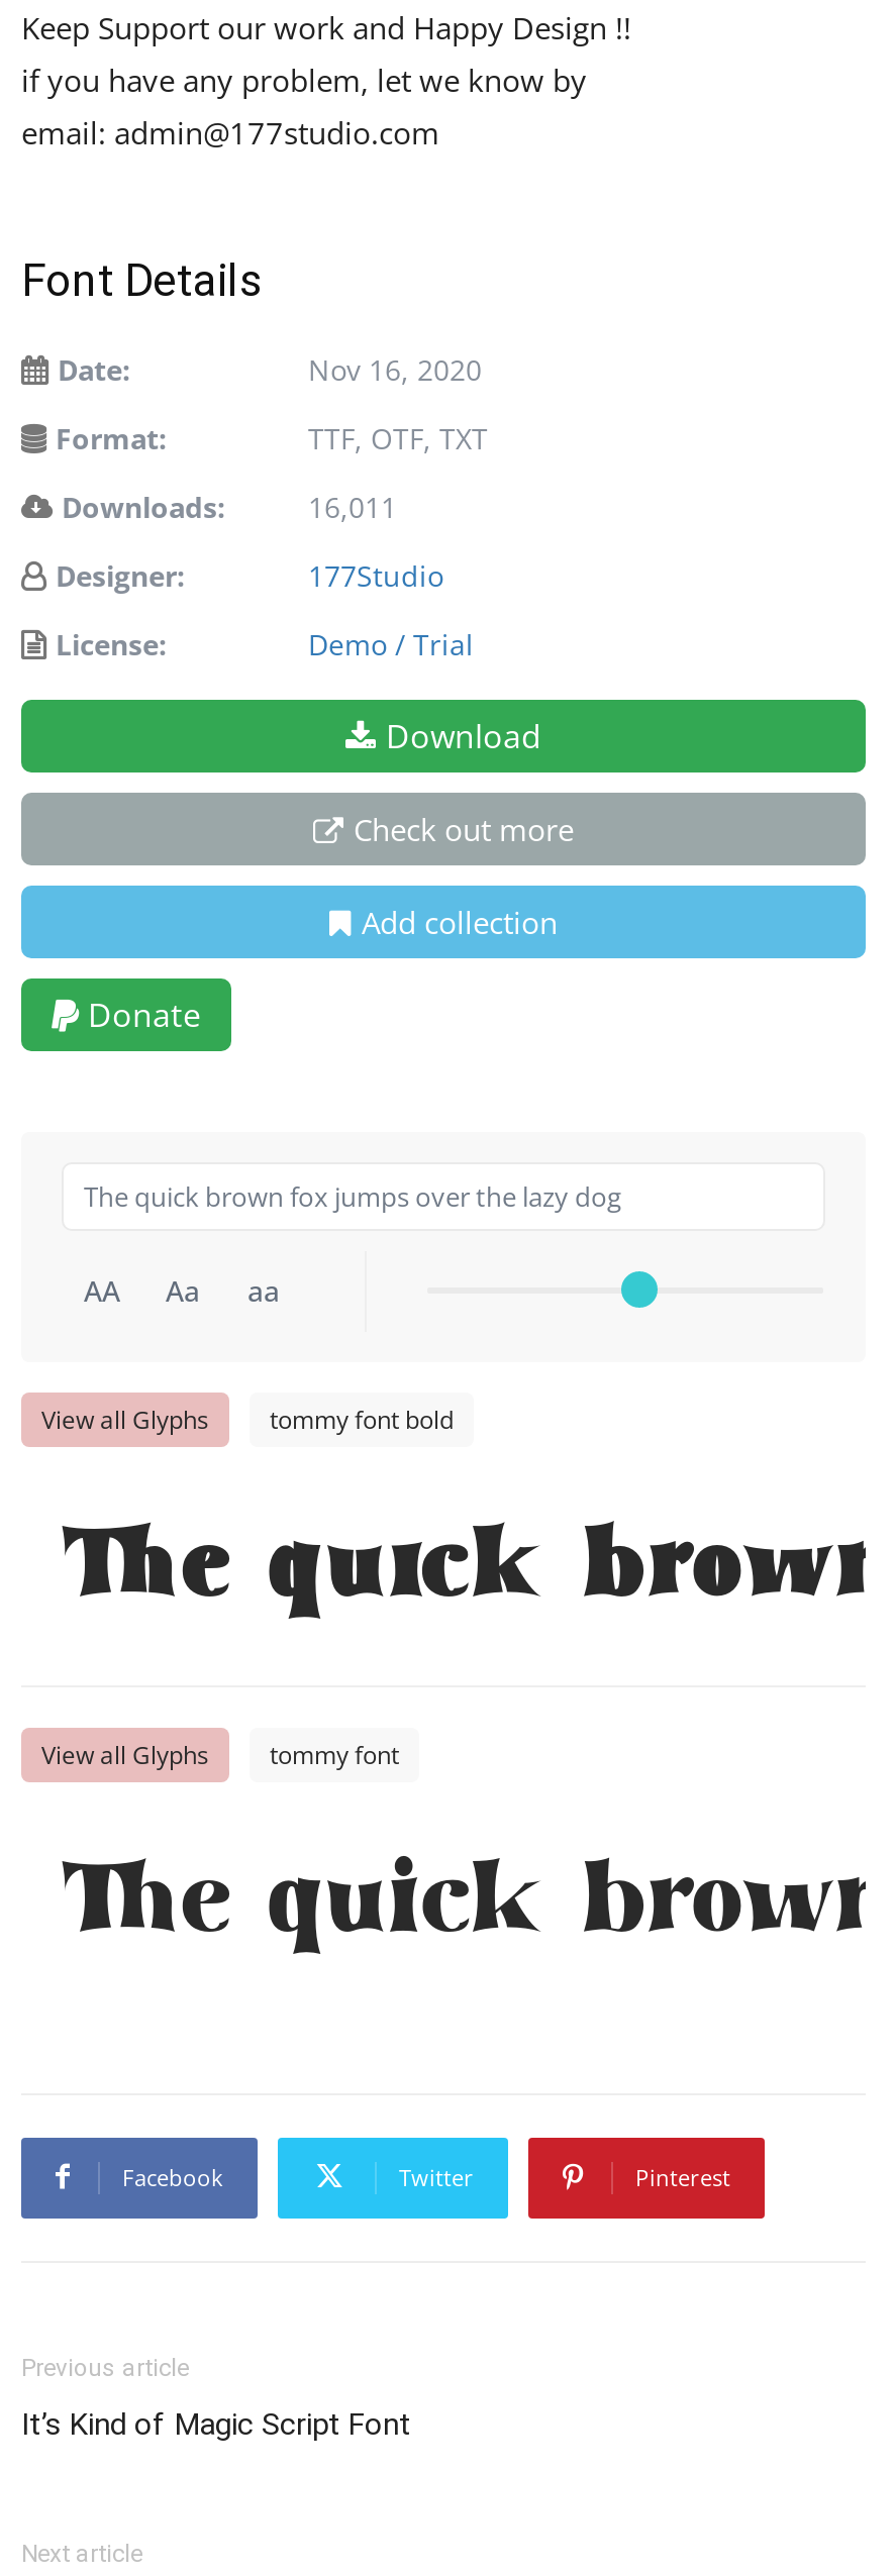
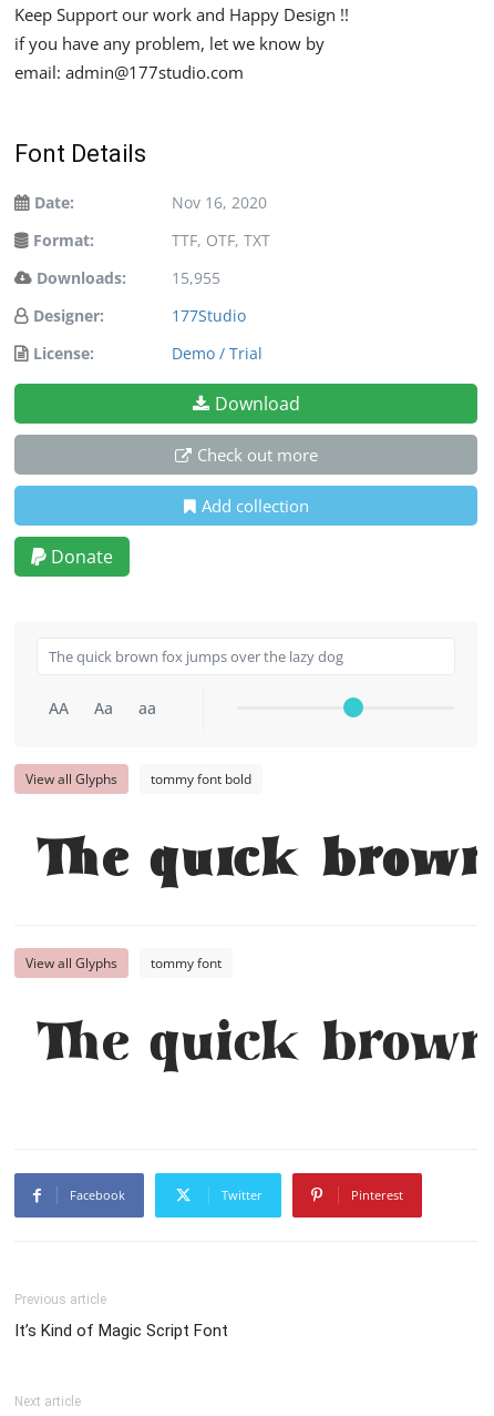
- 16,011
+ 15,955
